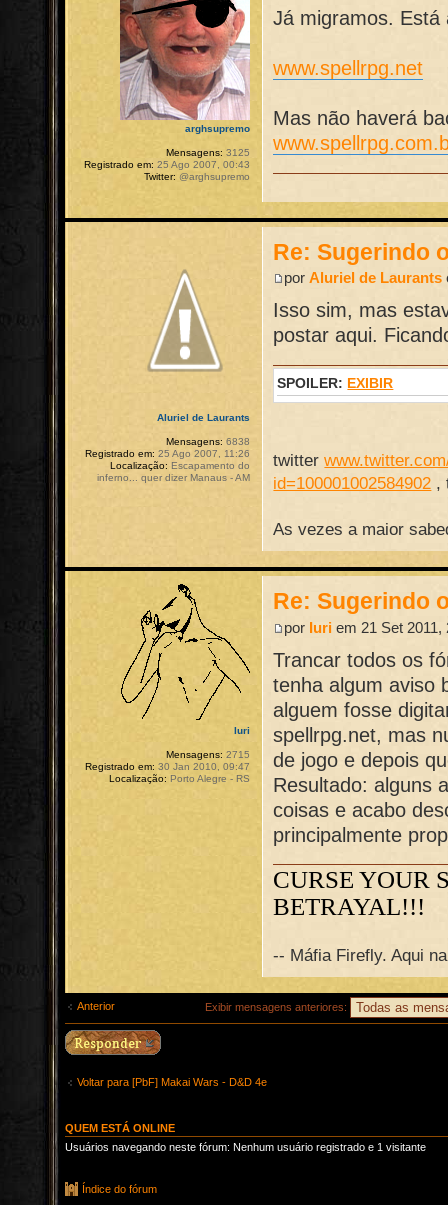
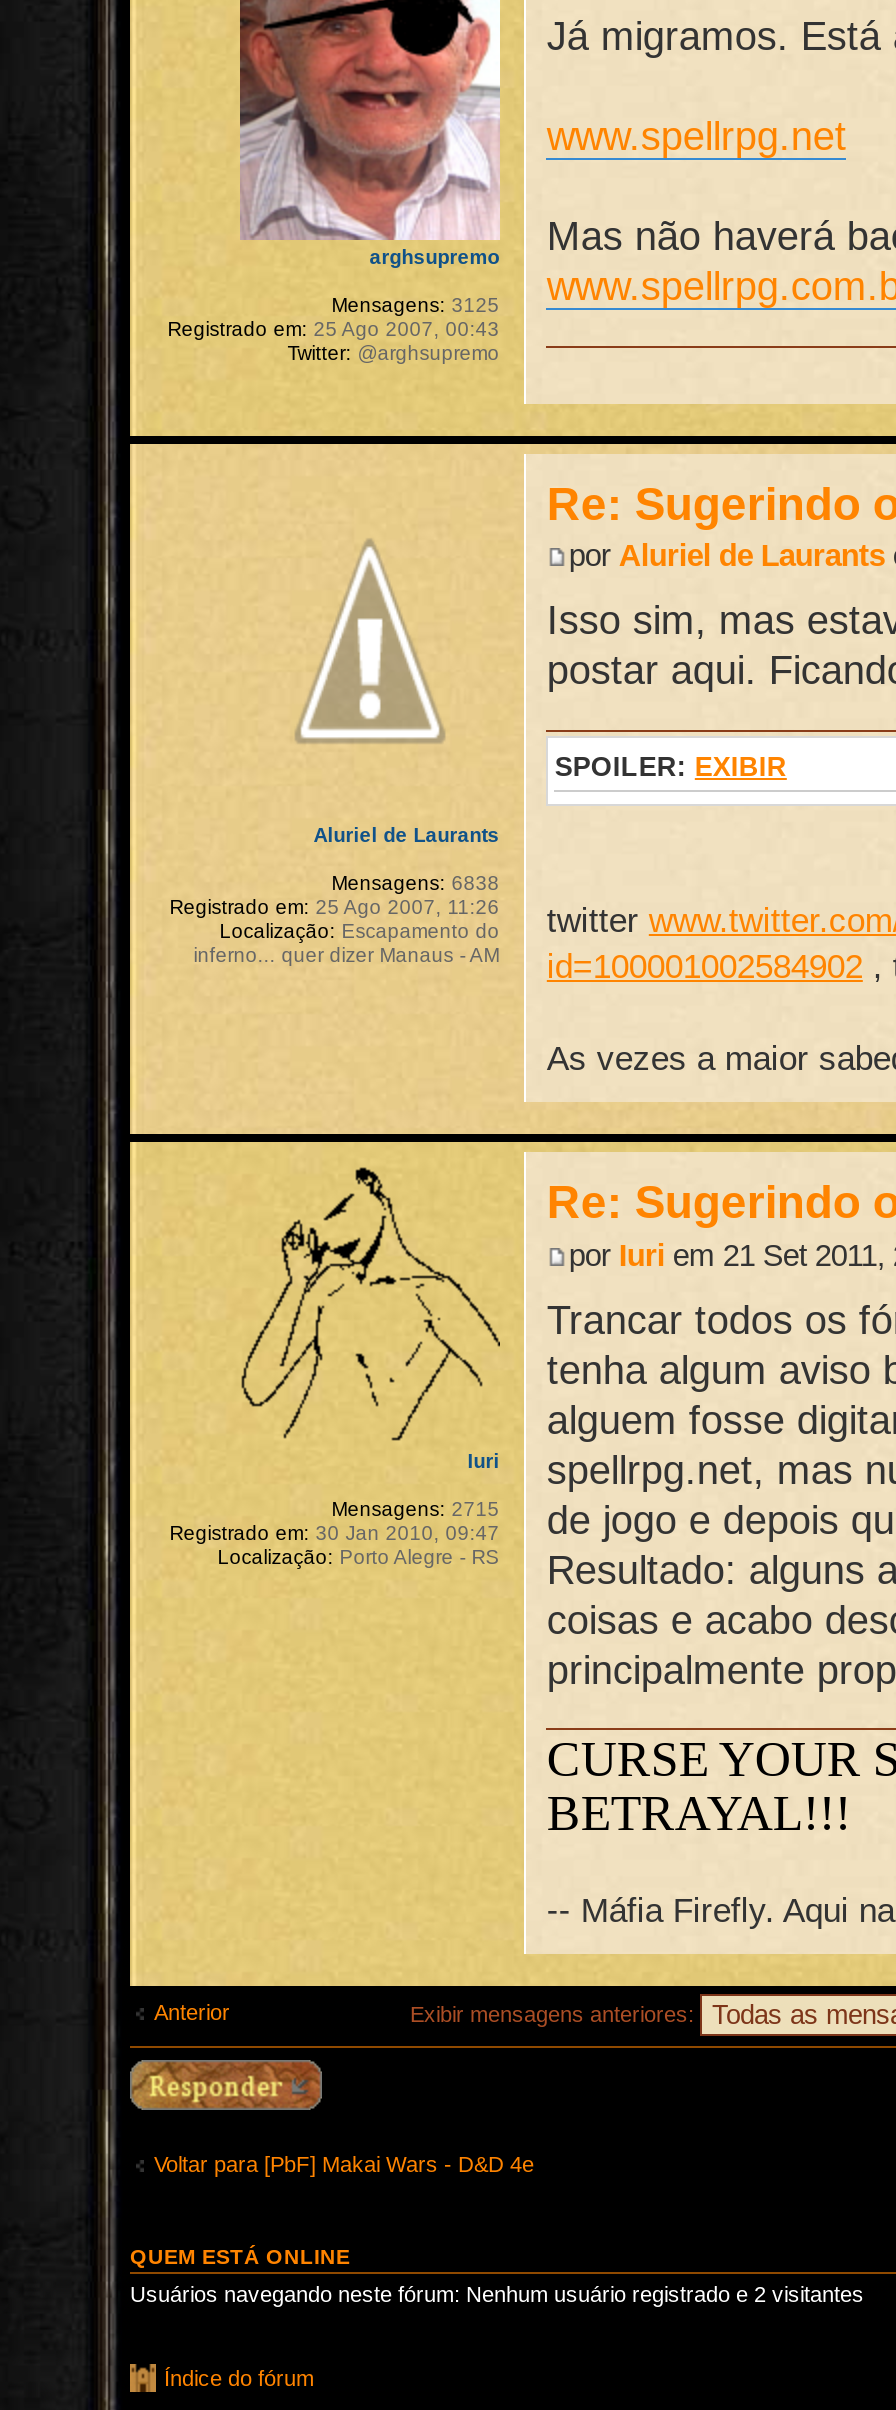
- Usuários navegando neste fórum: Nenhum usuário registrado e 1 visitante
+ Usuários navegando neste fórum: Nenhum usuário registrado e 2 visitantes
